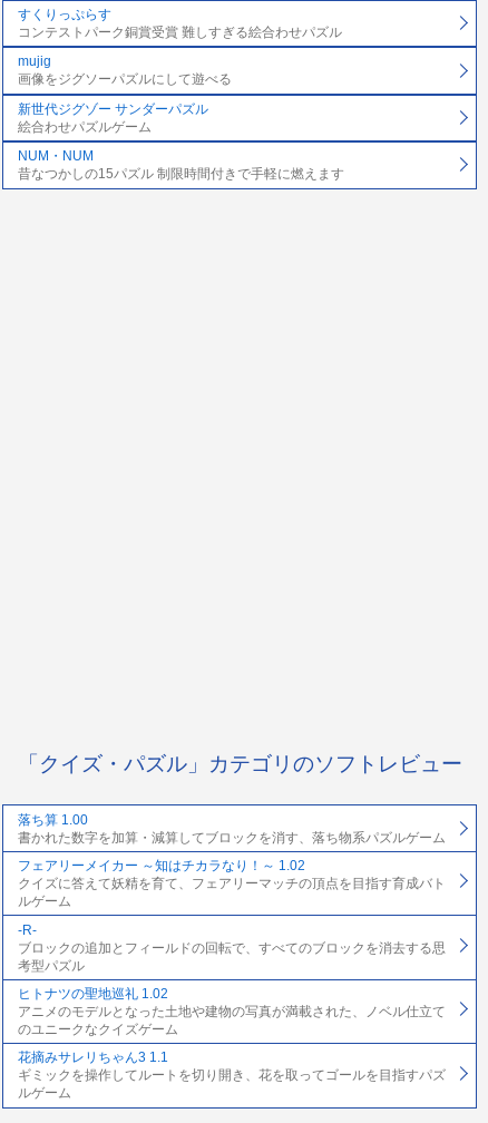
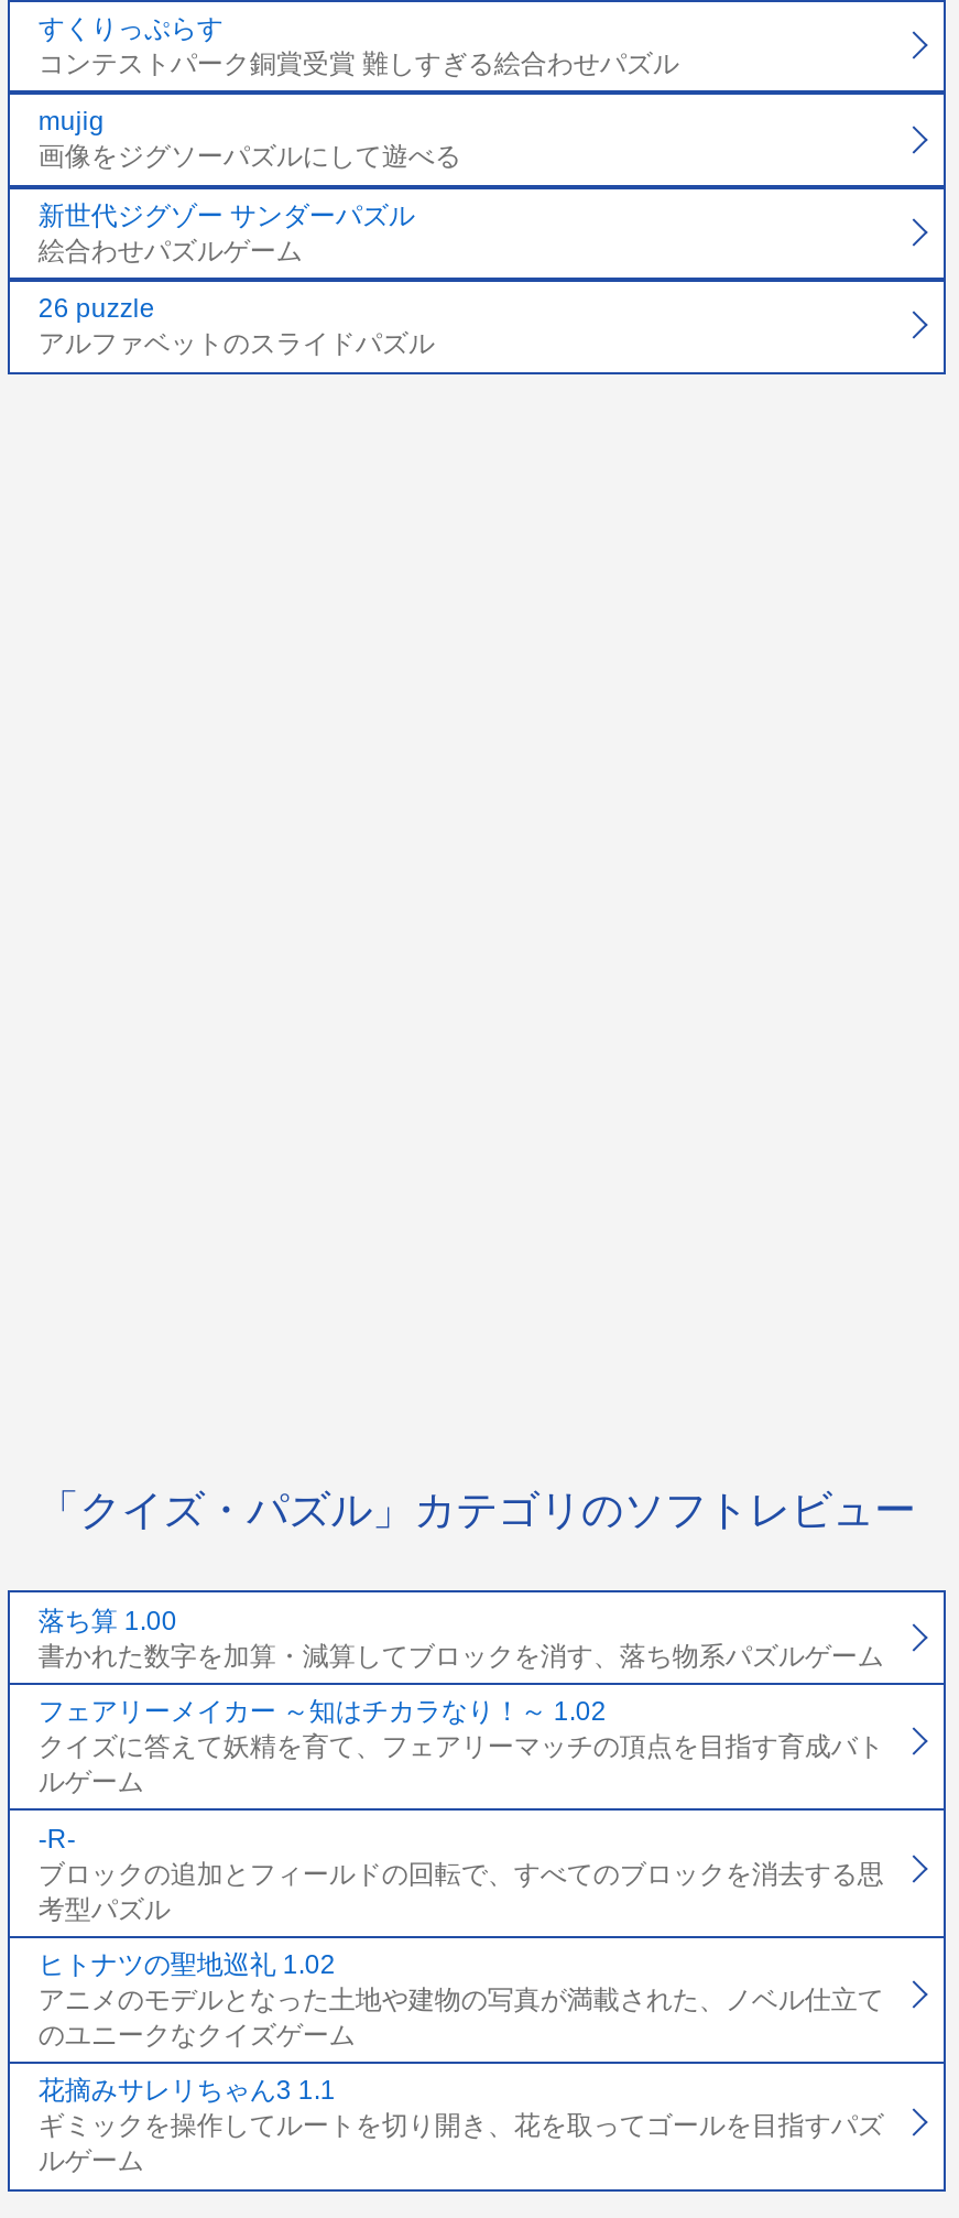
- NUM・NUM
- 昔なつかしの15パズル 制限時間付きで手軽に燃えます
+ 26 puzzle
+ アルファベットのスライドパズル
